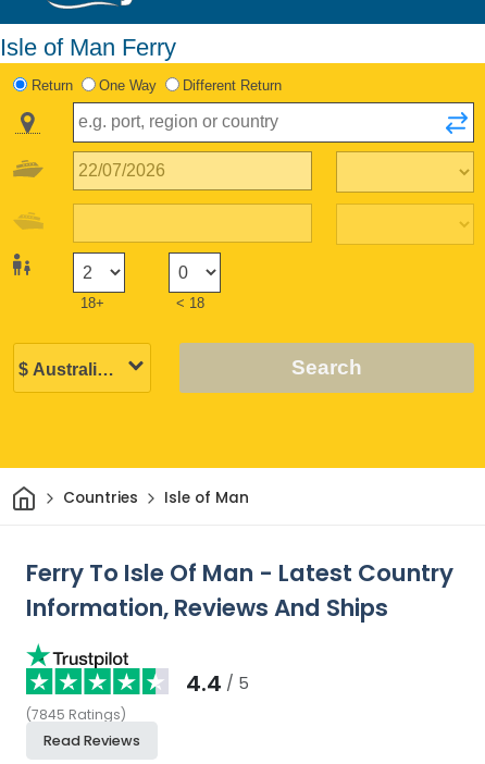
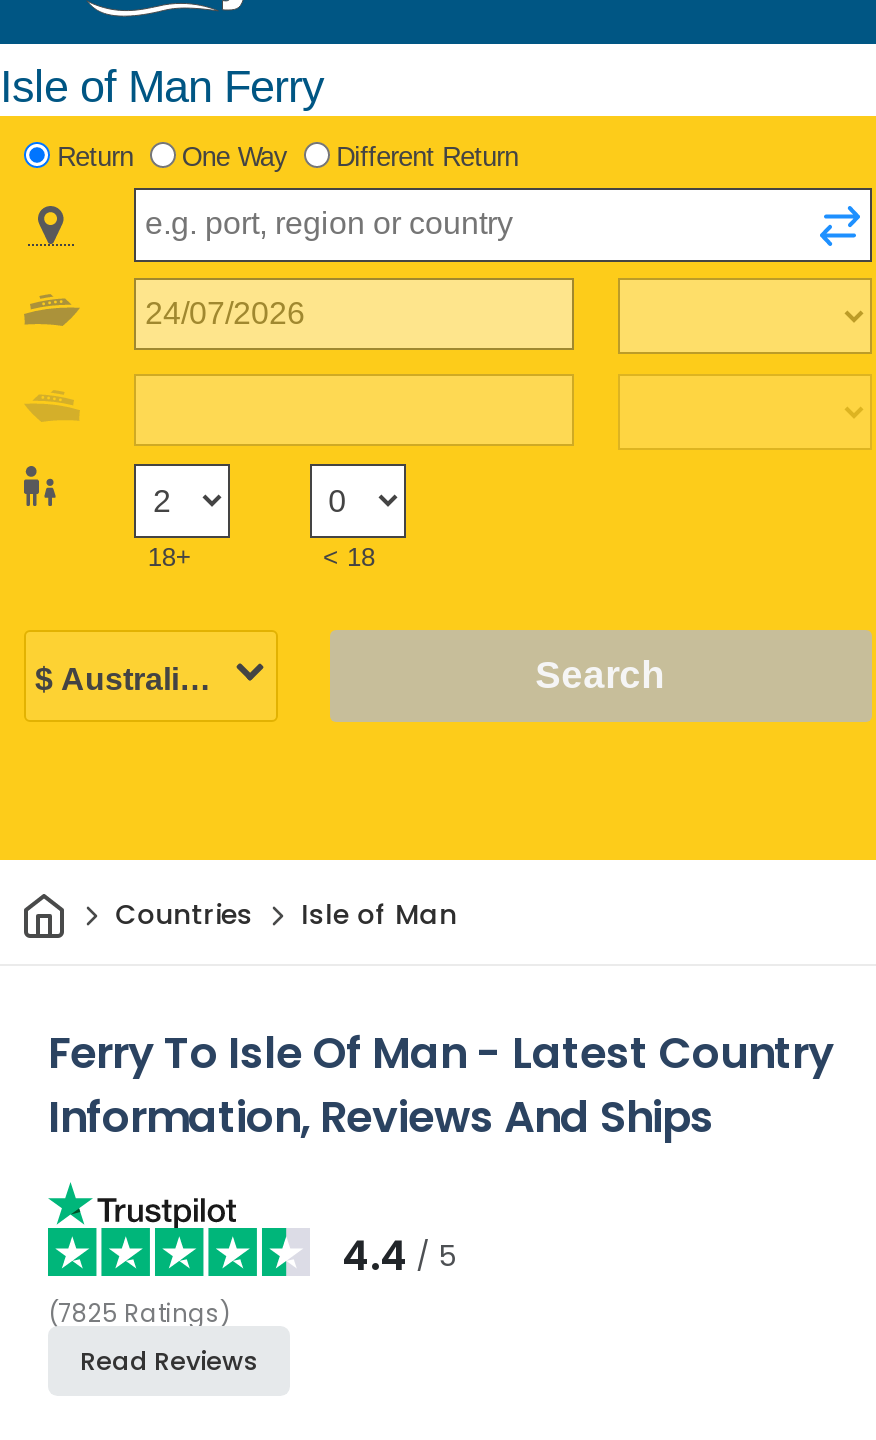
- (7845 Ratings)
+ (7825 Ratings)
